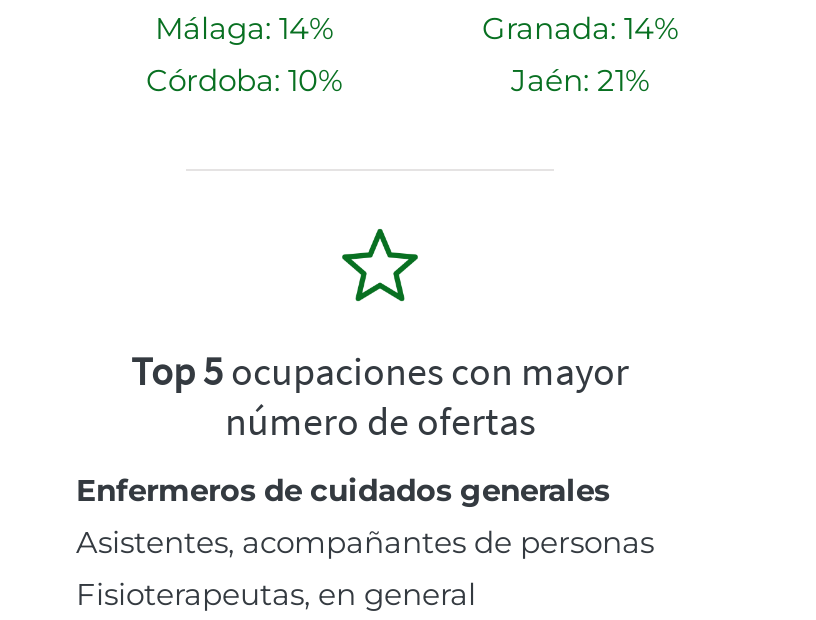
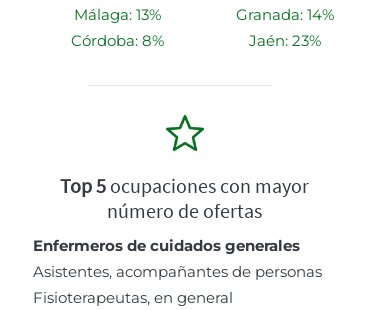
- Málaga: 14%
+ Málaga: 13%

- Córdoba: 10%
+ Córdoba: 8%

- Jaén: 21%
+ Jaén: 23%
